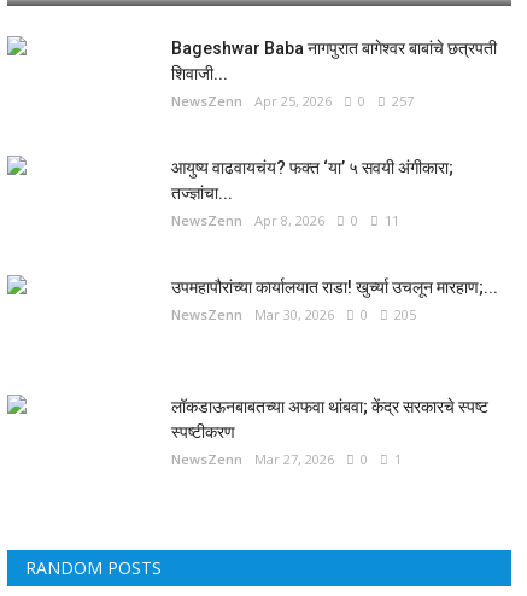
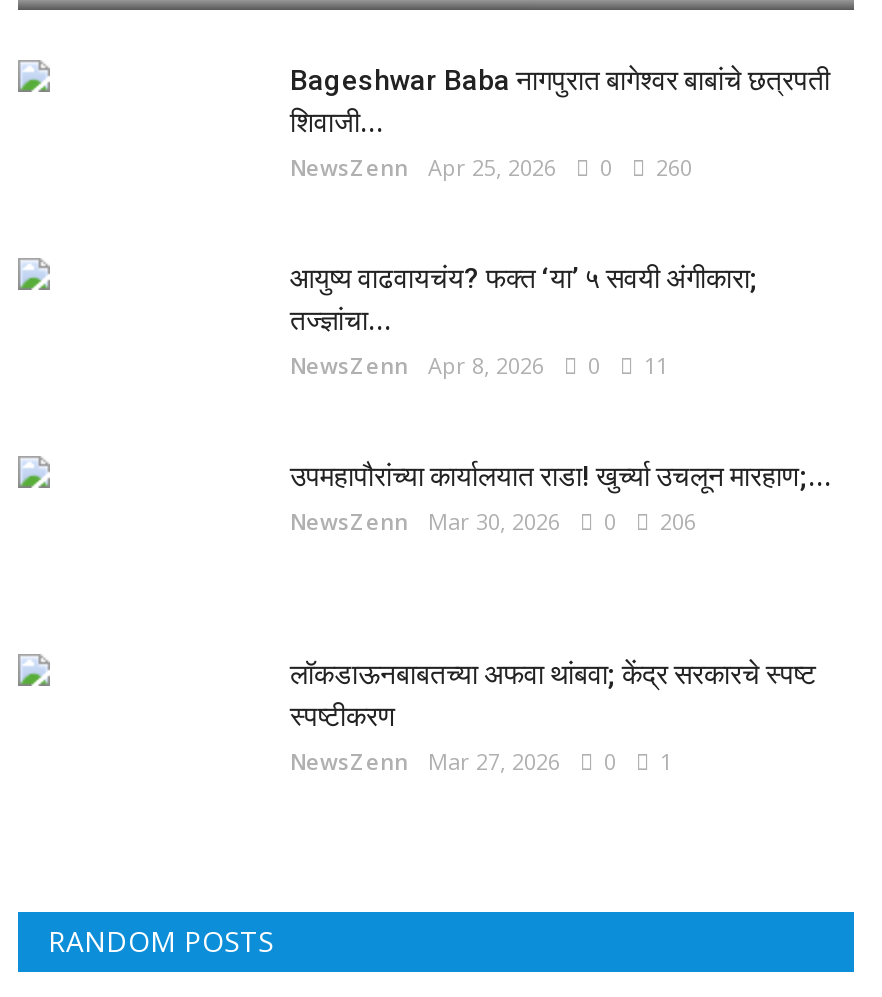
- NewsZenn Apr 25, 2026 0 257
+ NewsZenn Apr 25, 2026 0 260

- NewsZenn Mar 30, 2026 0 205
+ NewsZenn Mar 30, 2026 0 206
